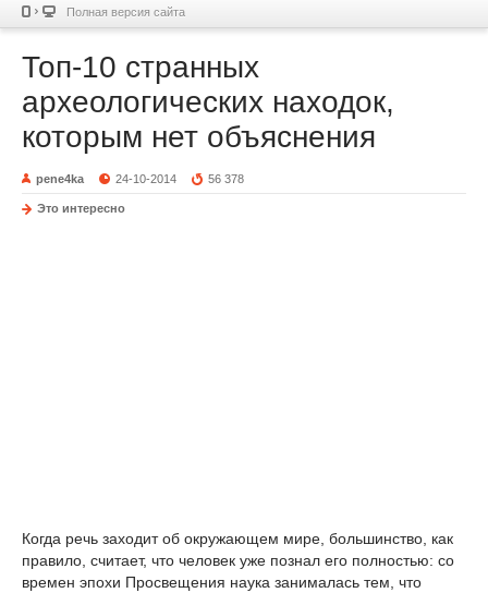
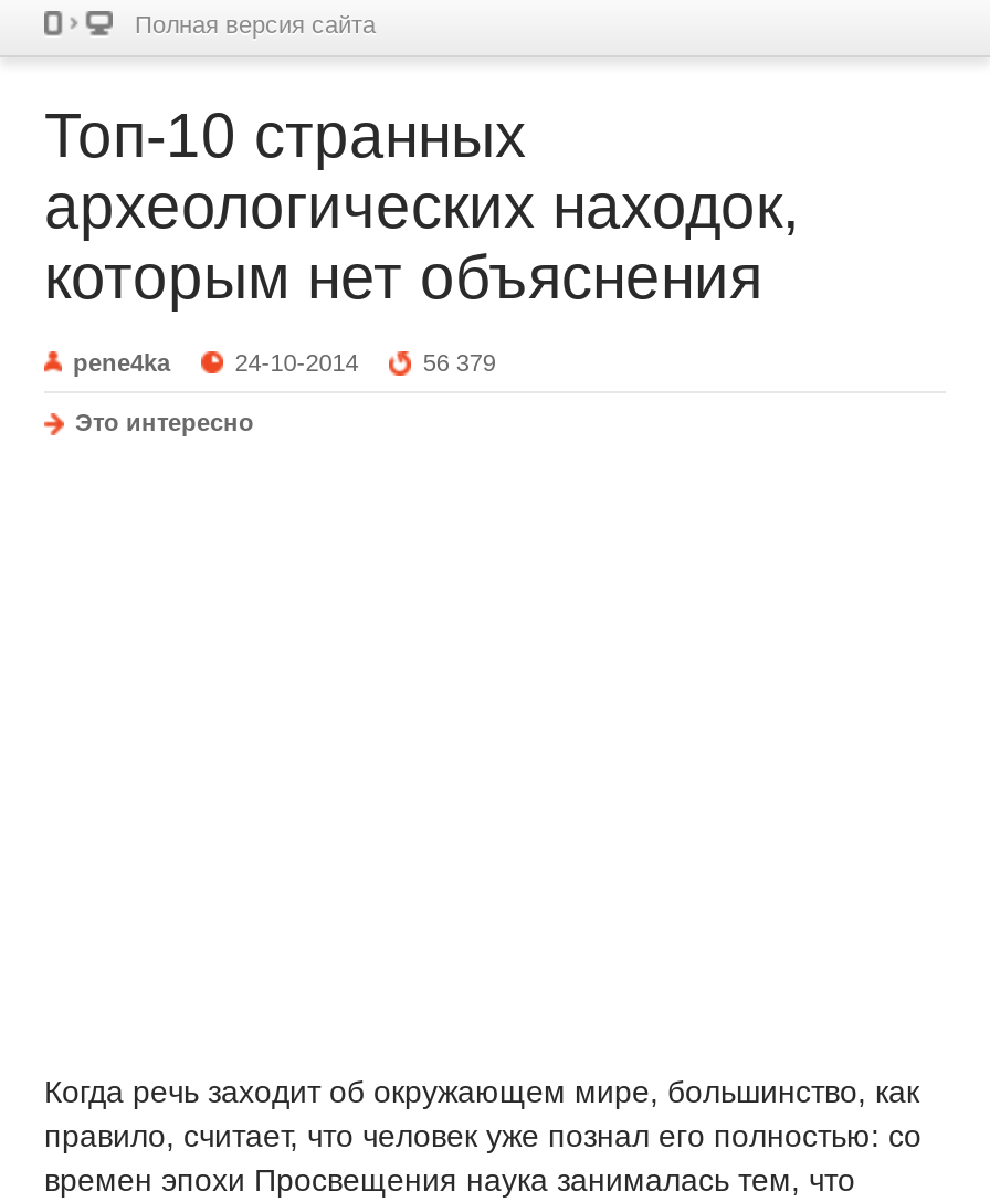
- 56 378
+ 56 379
